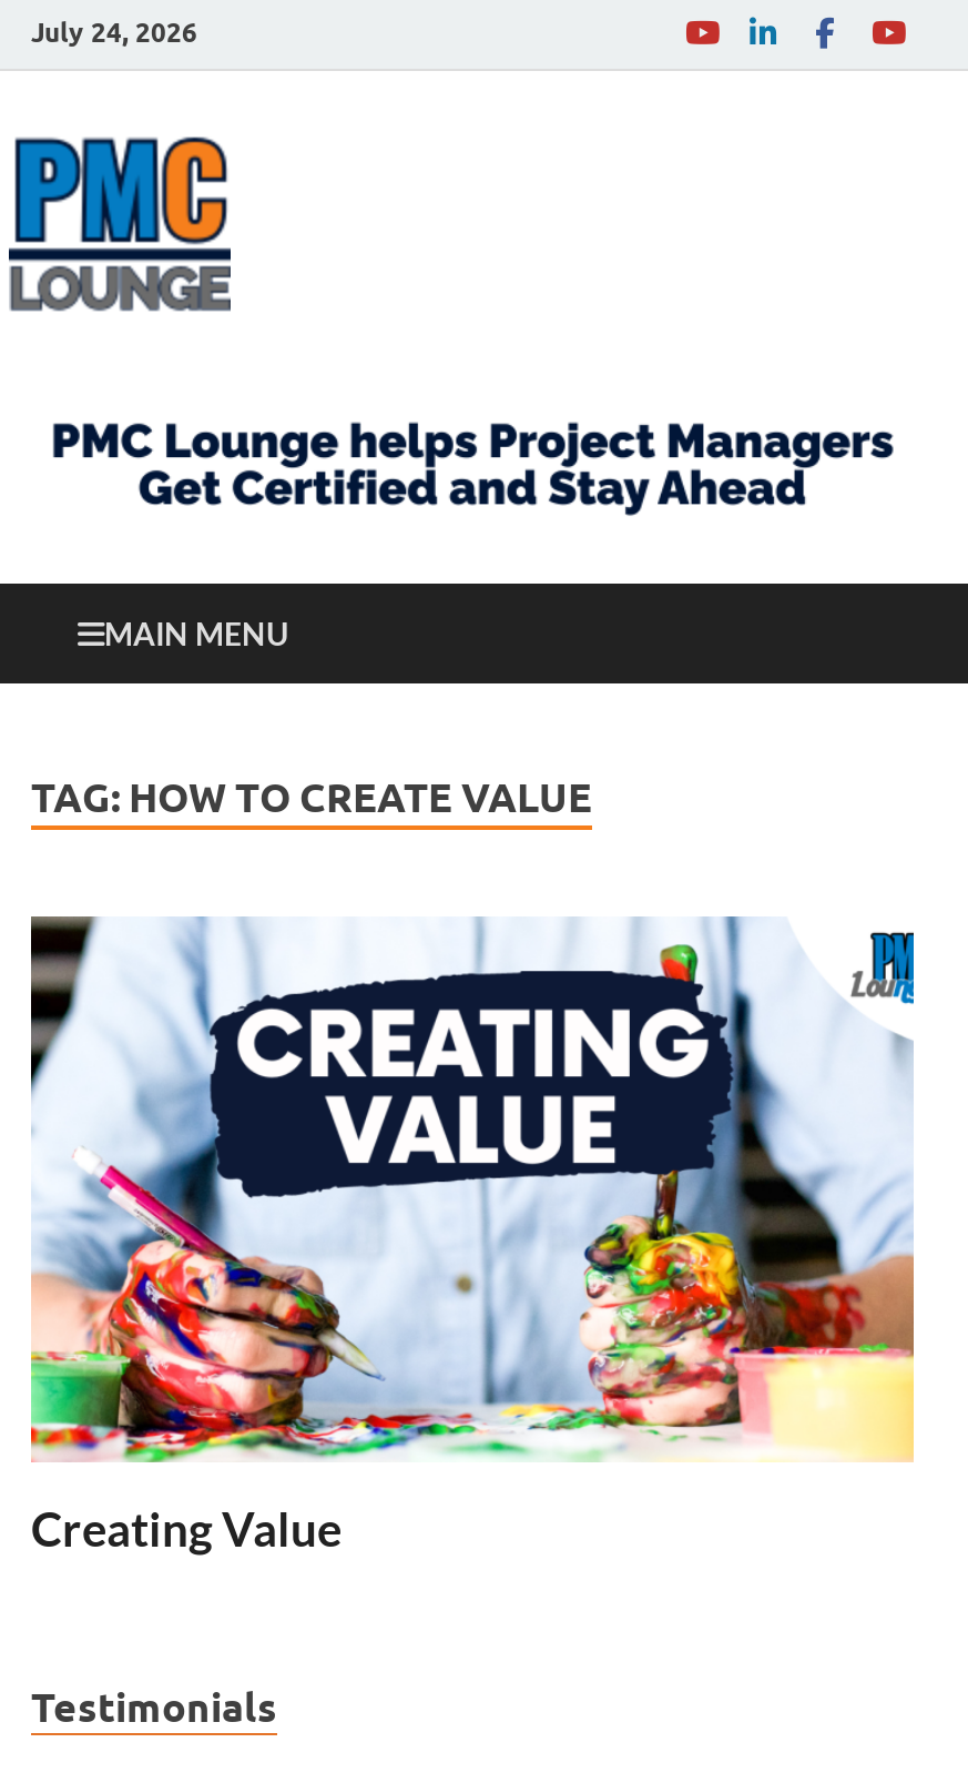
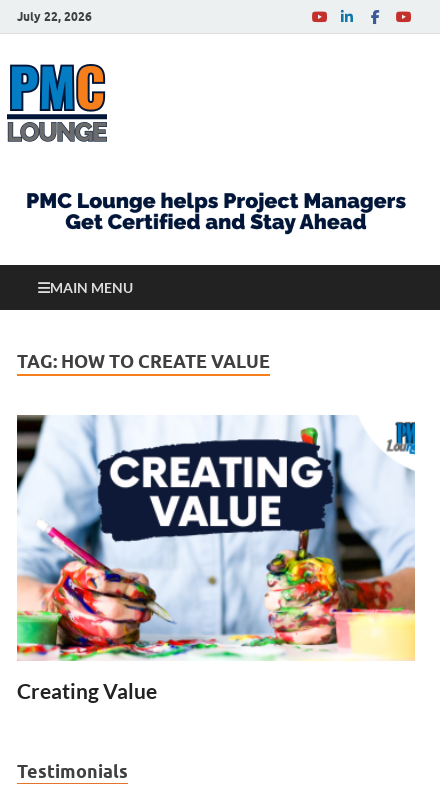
- July 24, 2026
+ July 22, 2026
